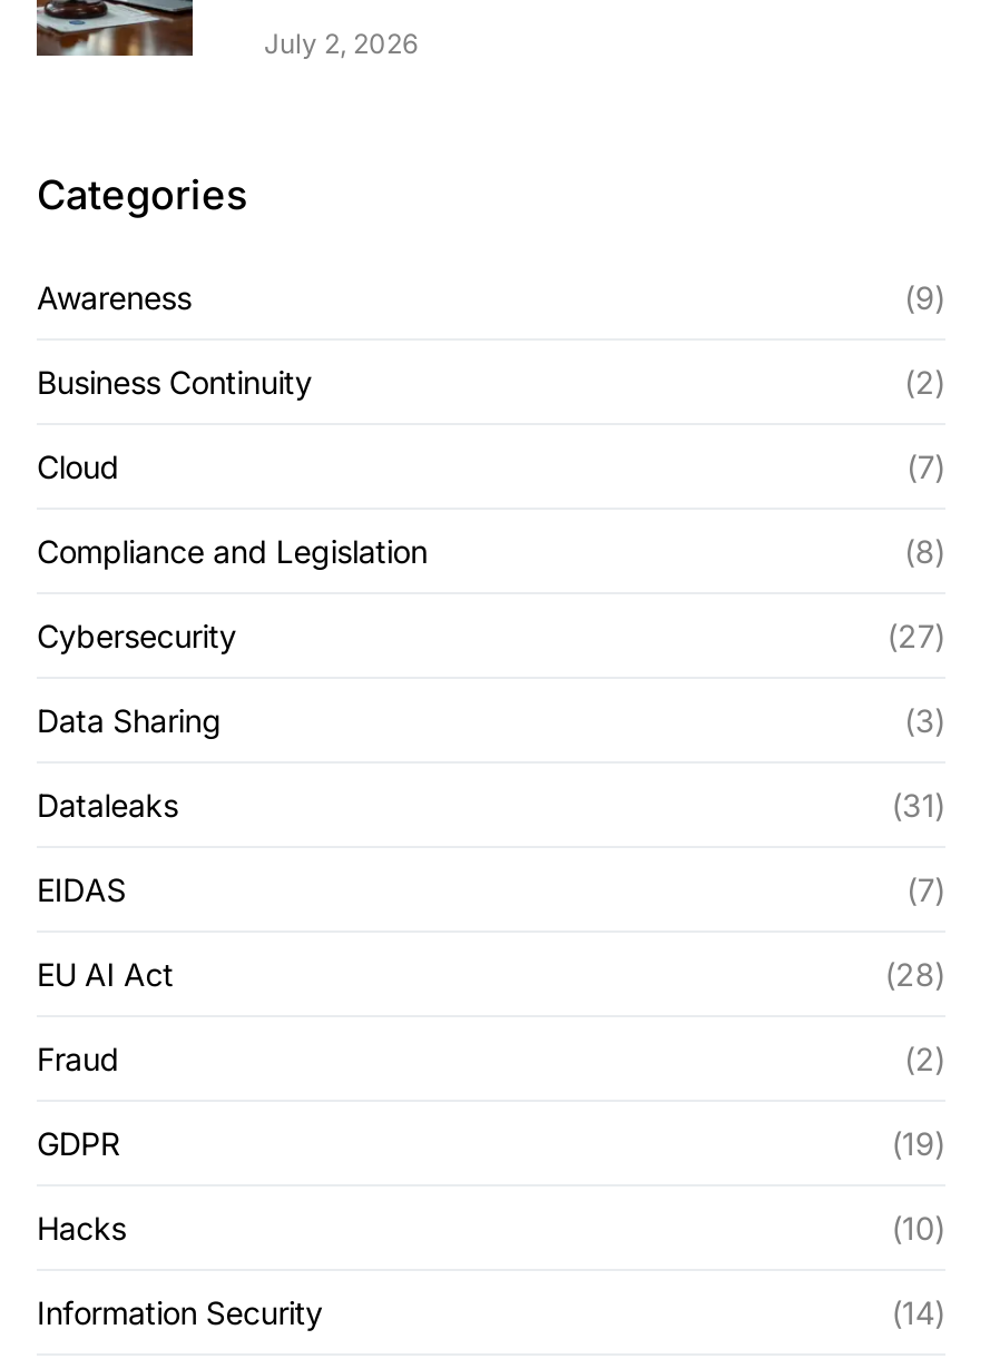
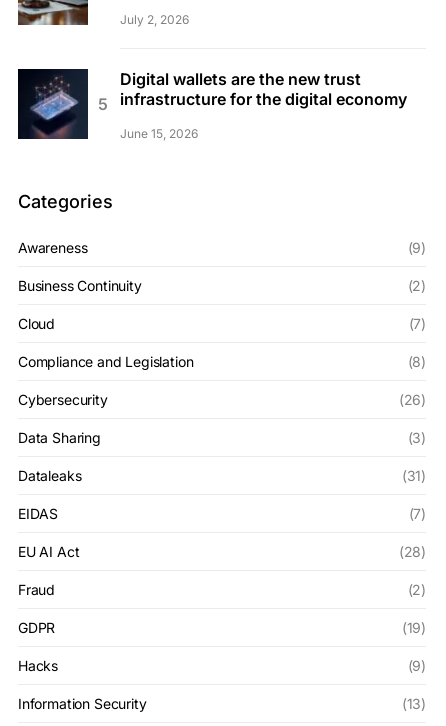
+ [image]
+ Digital wallets are the new trust
+ infrastructure for the digital economy
+ June 15, 2026

- (27)
+ (26)

- (10)
+ (9)

- (14)
+ (13)
